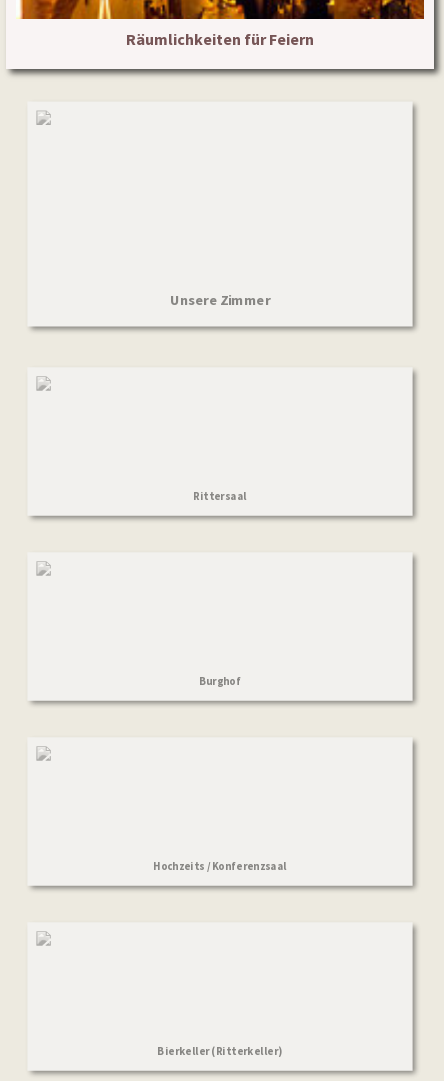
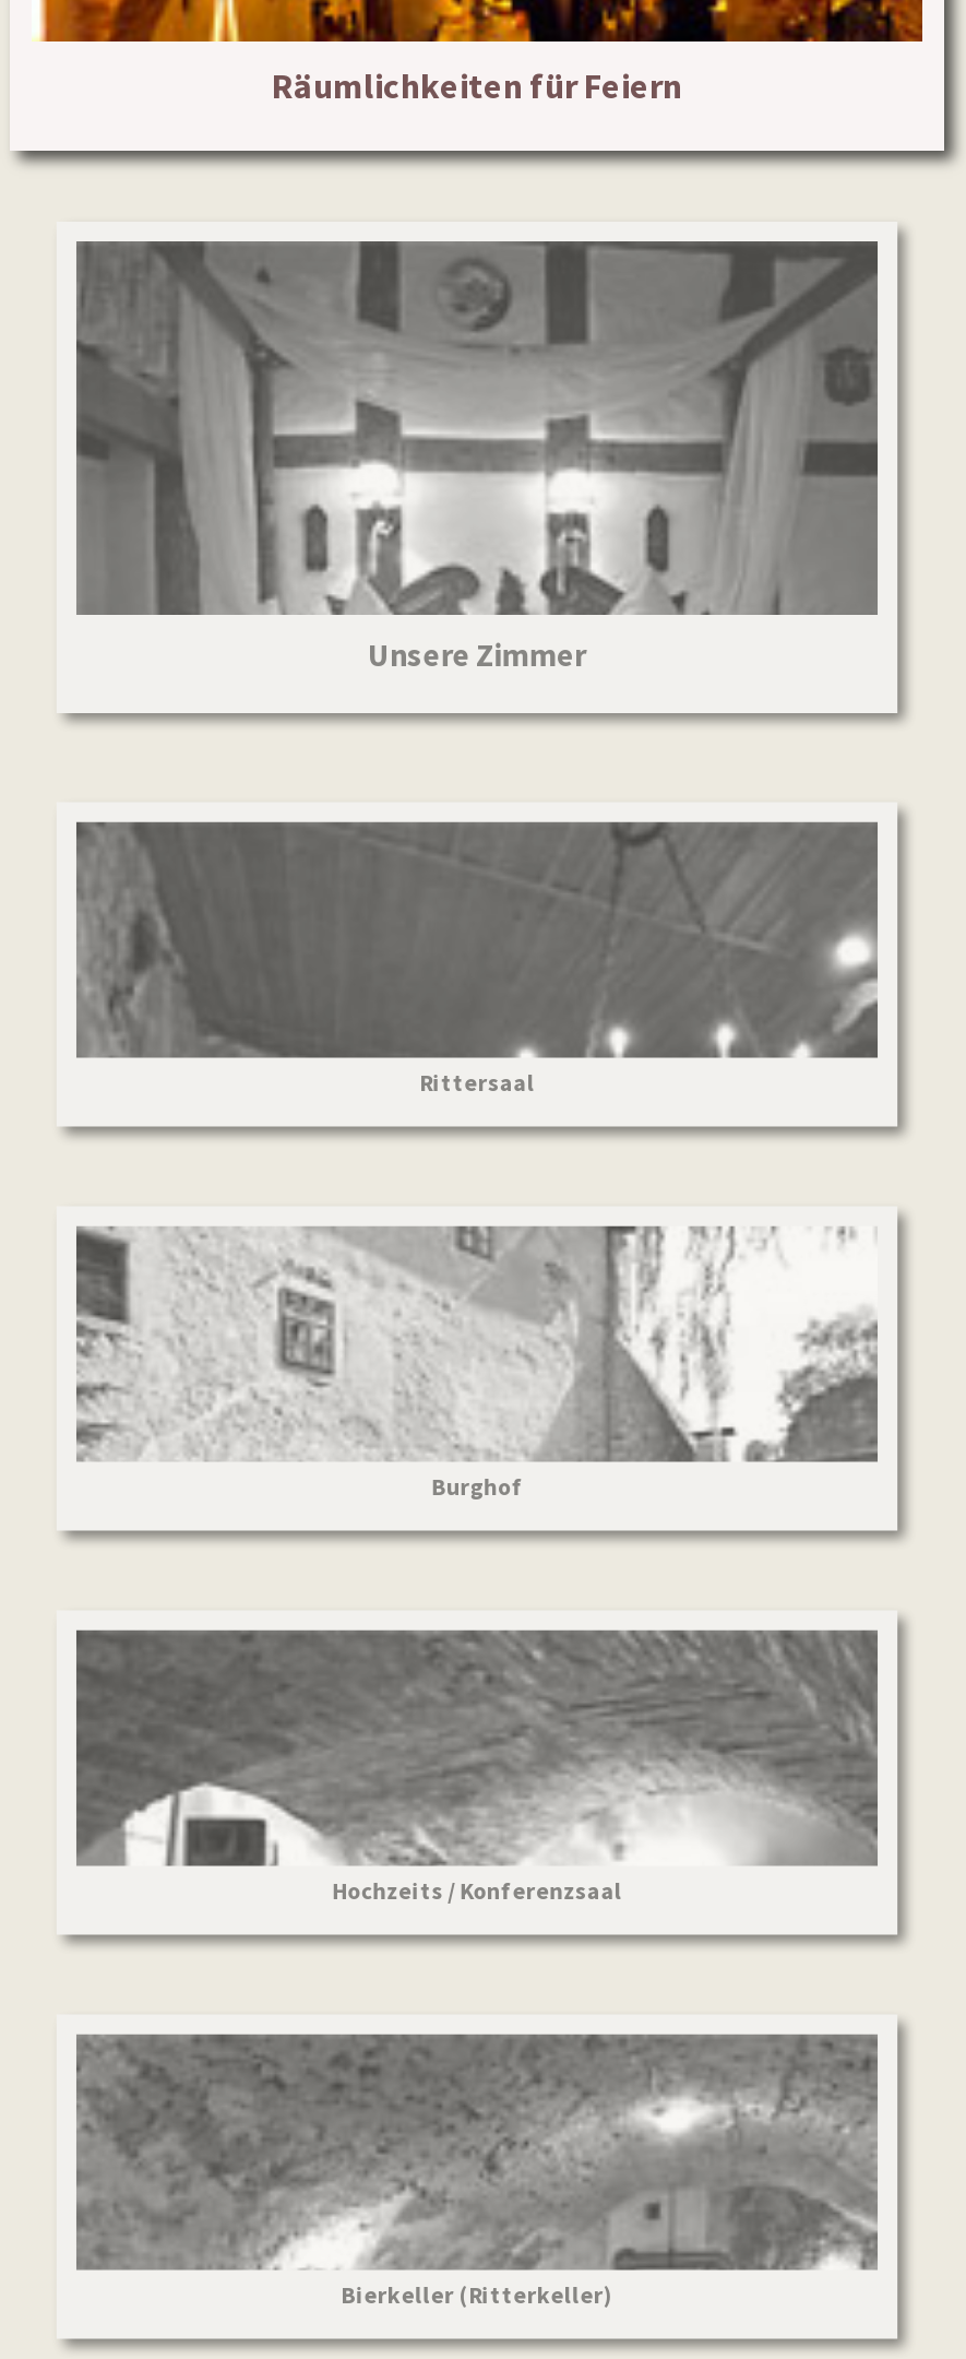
+ [image]

+ [image]

+ [image]

+ [image]

+ [image]
